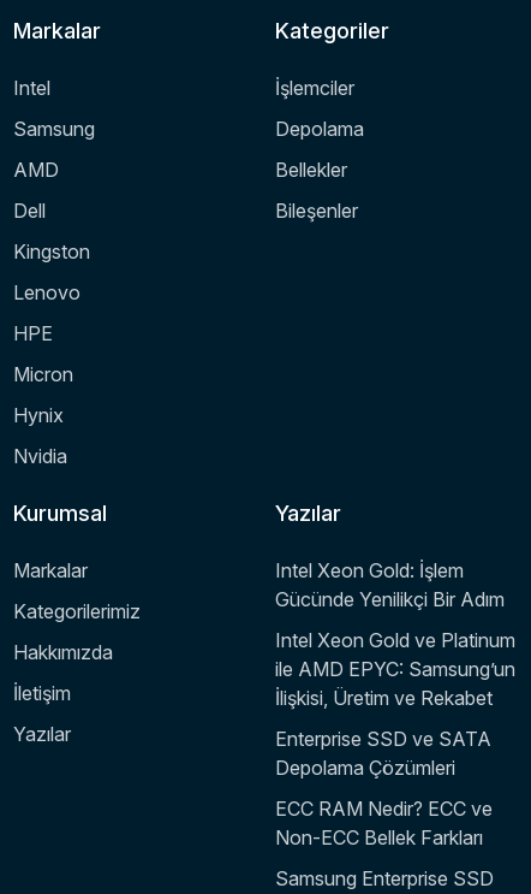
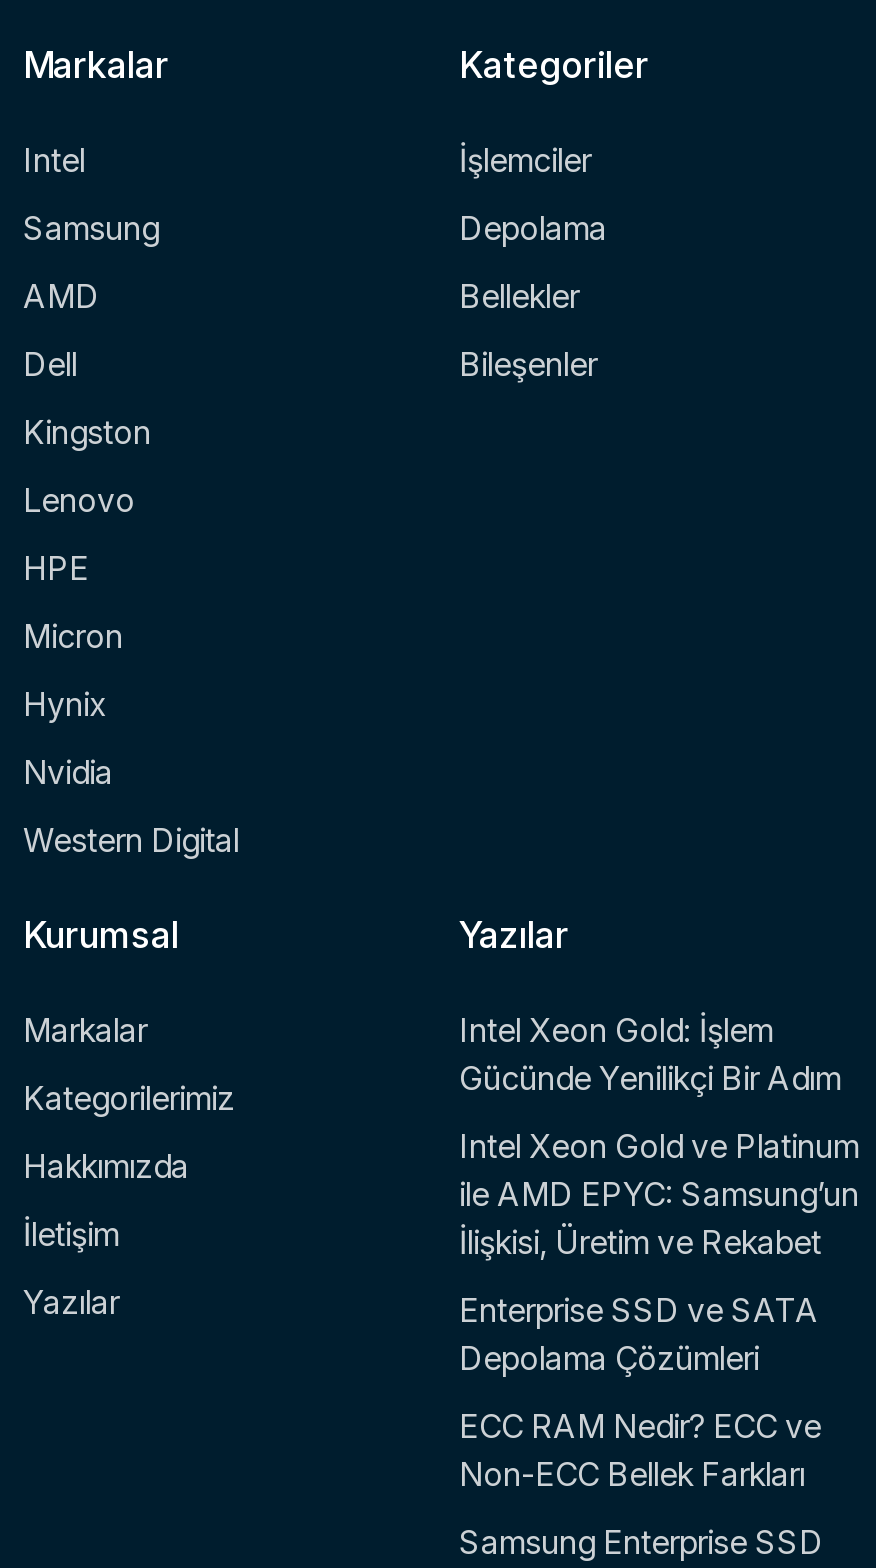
+ Western Digital
